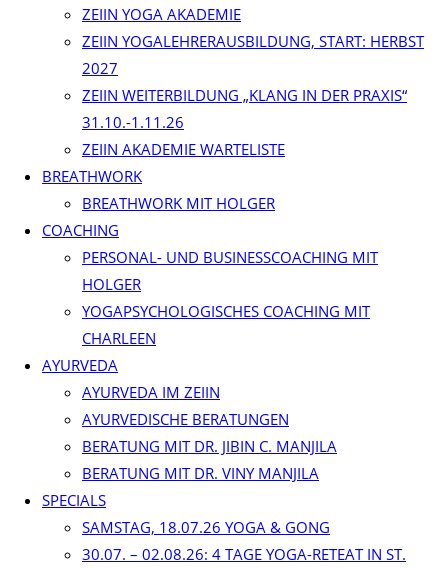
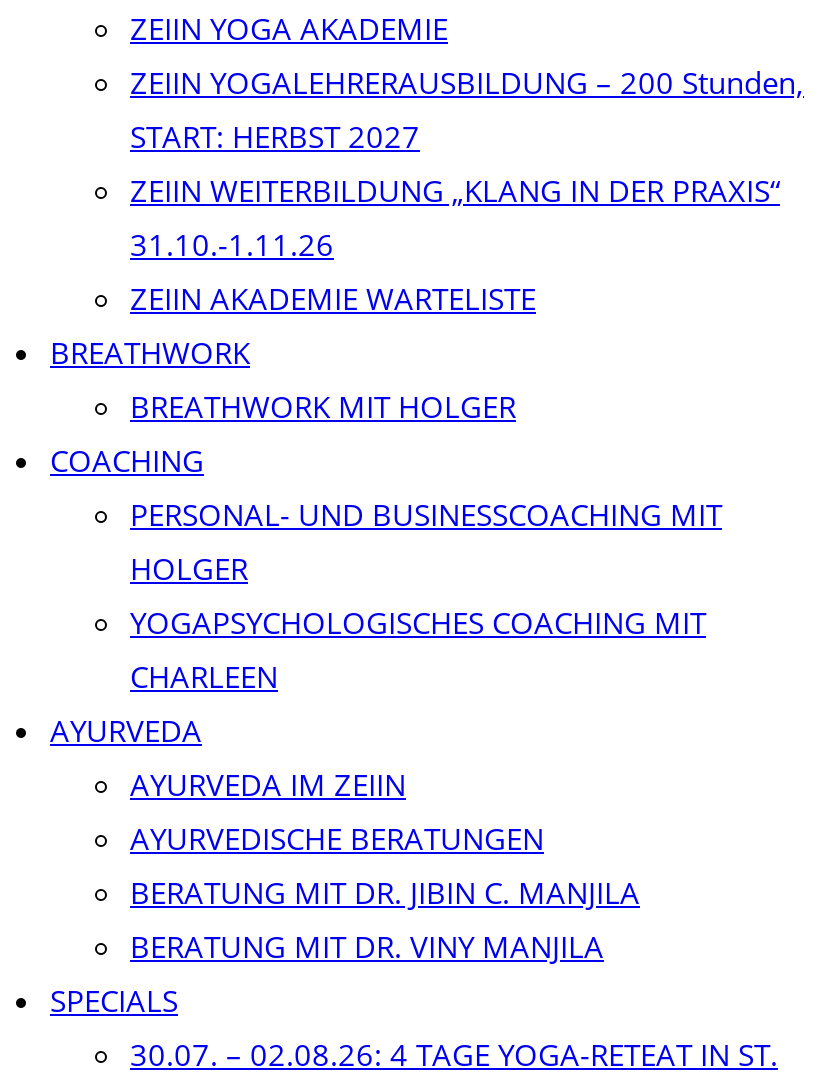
- ZEIIN YOGALEHRERAUSBILDUNG, START: HERBST
- 2027
+ ZEIIN YOGALEHRERAUSBILDUNG – 200 Stunden,
+ START: HERBST 2027

- SAMSTAG, 18.07.26 YOGA & GONG
